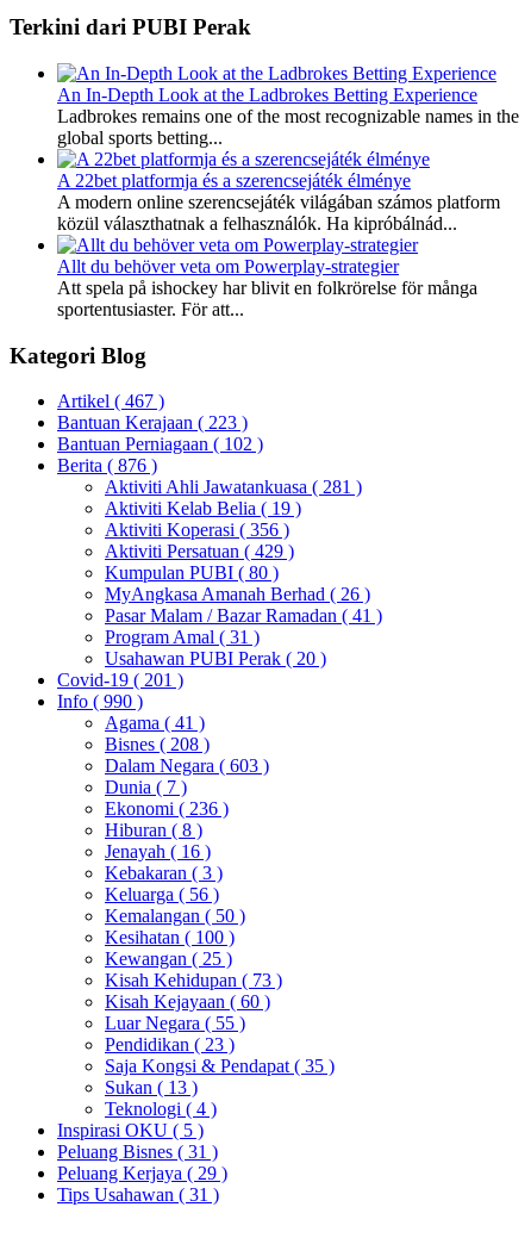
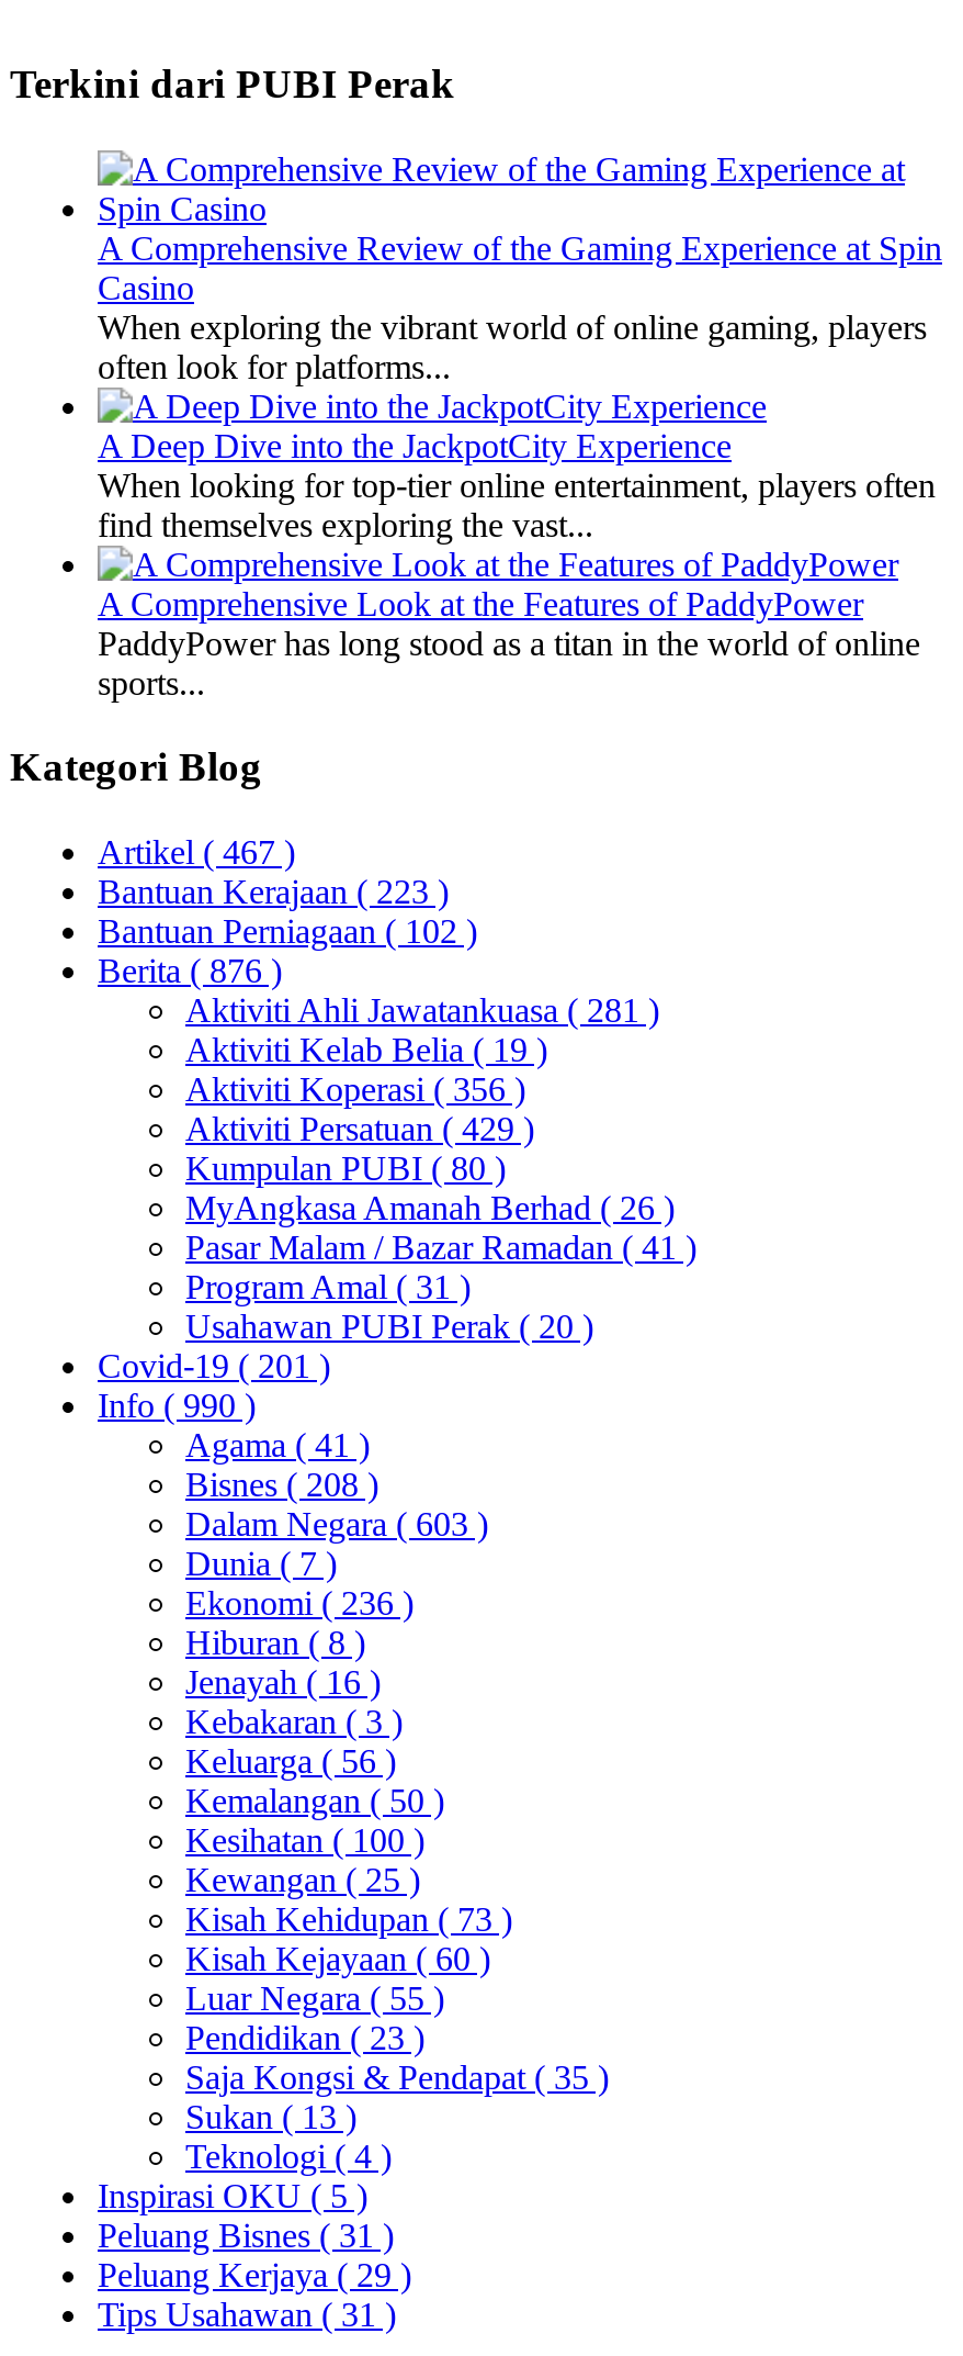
- An In-Depth Look at the Ladbrokes Betting Experience
- Ladbrokes remains one of the most recognizable names in the
- global sports betting...
+ A Comprehensive Review of the Gaming Experience at Spin
+ Casino
+ When exploring the vibrant world of online gaming, players
+ often look for platforms...

- A 22bet platformja és a szerencsejáték élménye
- A modern online szerencsejáték világában számos platform
- közül választhatnak a felhasználók. Ha kipróbálnád...
+ A Deep Dive into the JackpotCity Experience
+ When looking for top-tier online entertainment, players often
+ find themselves exploring the vast...

- Allt du behöver veta om Powerplay-strategier
- Att spela på ishockey har blivit en folkrörelse för många
- sportentusiaster. För att...
+ A Comprehensive Look at the Features of PaddyPower
+ PaddyPower has long stood as a titan in the world of online
+ sports...
